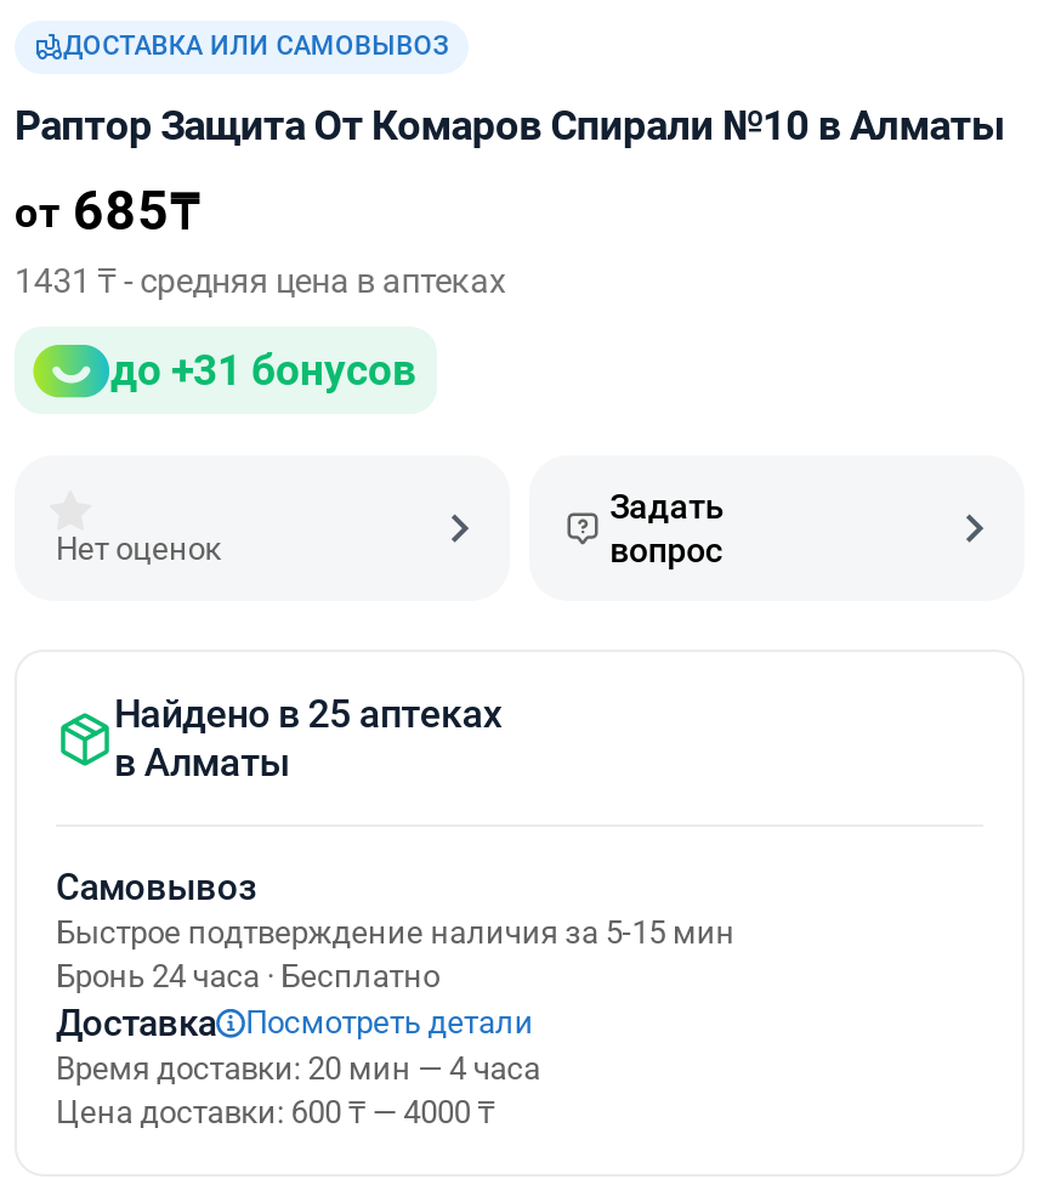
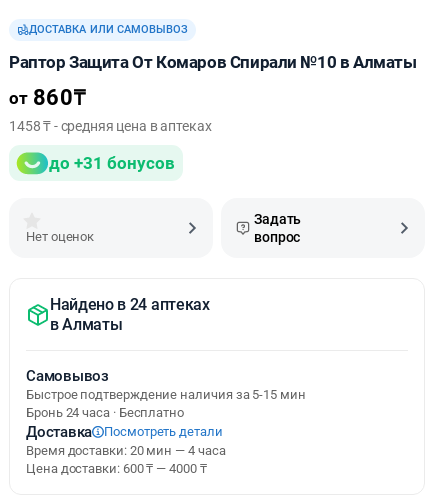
- от 685₸
+ от 860₸

- 1431 ₸ - средняя цена в аптеках
+ 1458 ₸ - средняя цена в аптеках

- Найдено в 25 аптеках
+ Найдено в 24 аптеках
